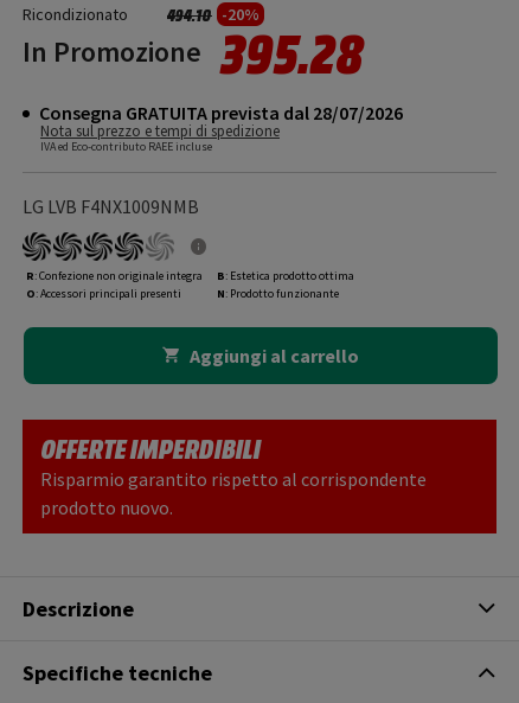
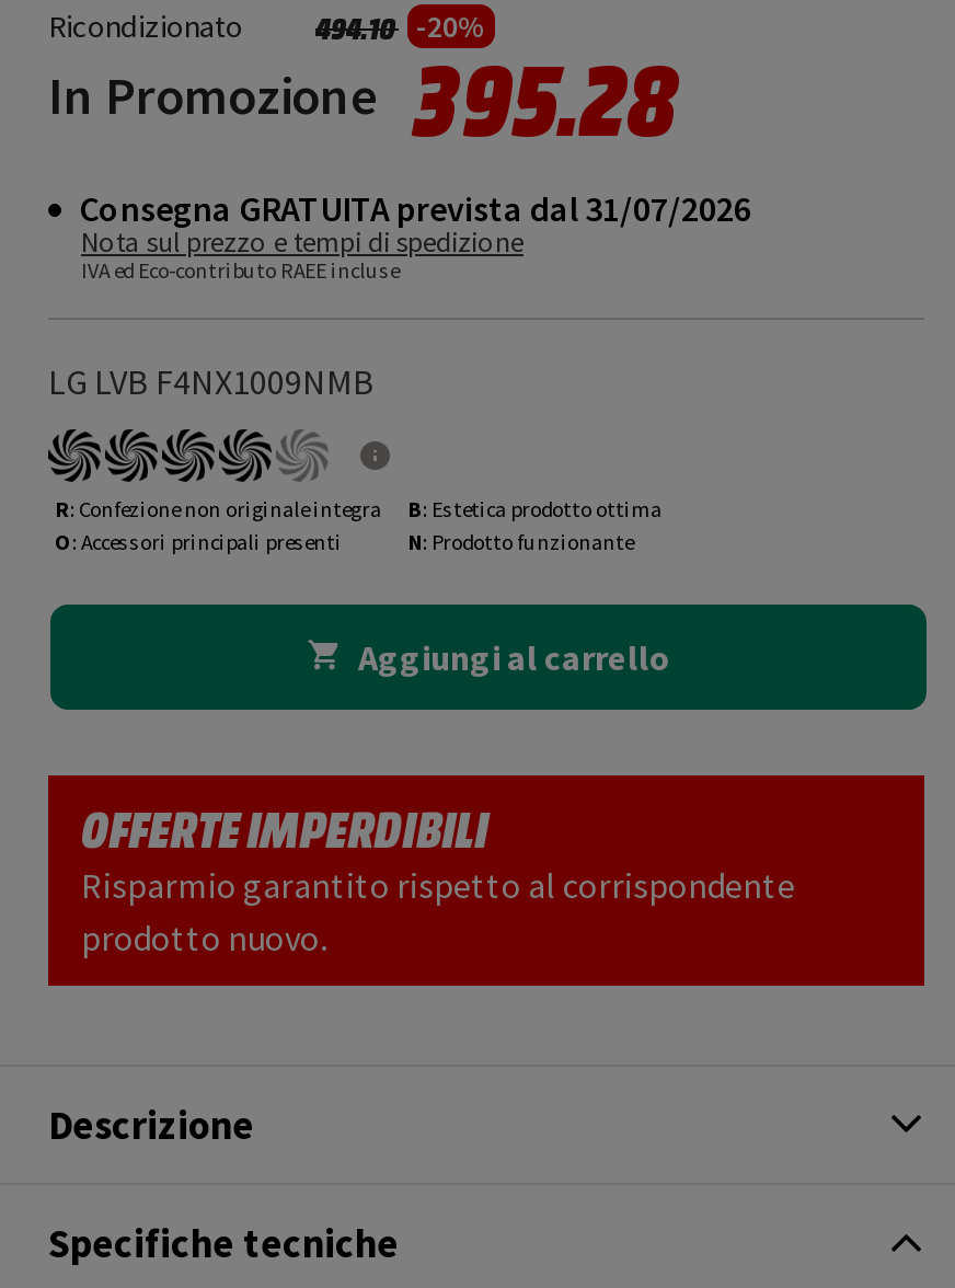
- Consegna GRATUITA prevista dal 28/07/2026
+ Consegna GRATUITA prevista dal 31/07/2026
